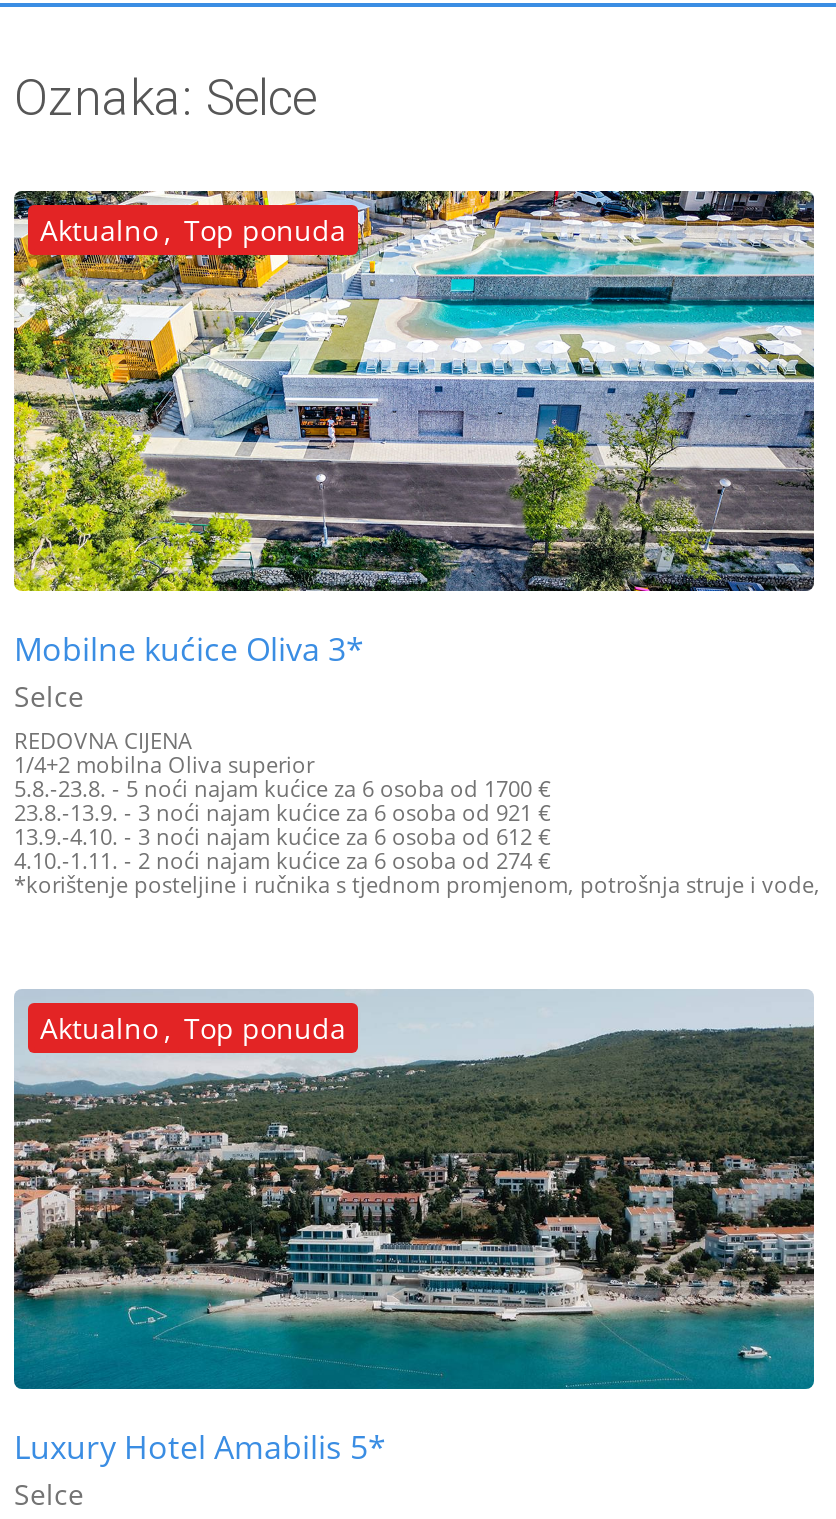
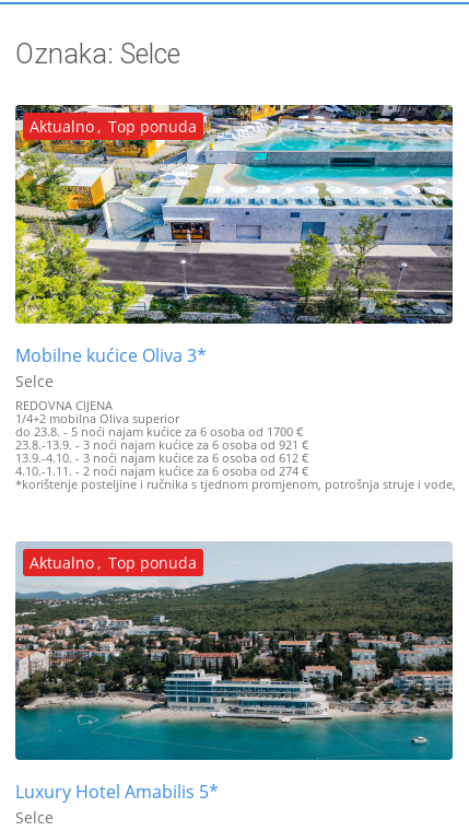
- 5.8.-23.8. - 5 noći najam kućice za 6 osoba od 1700 €
+ do 23.8. - 5 noći najam kućice za 6 osoba od 1700 €
